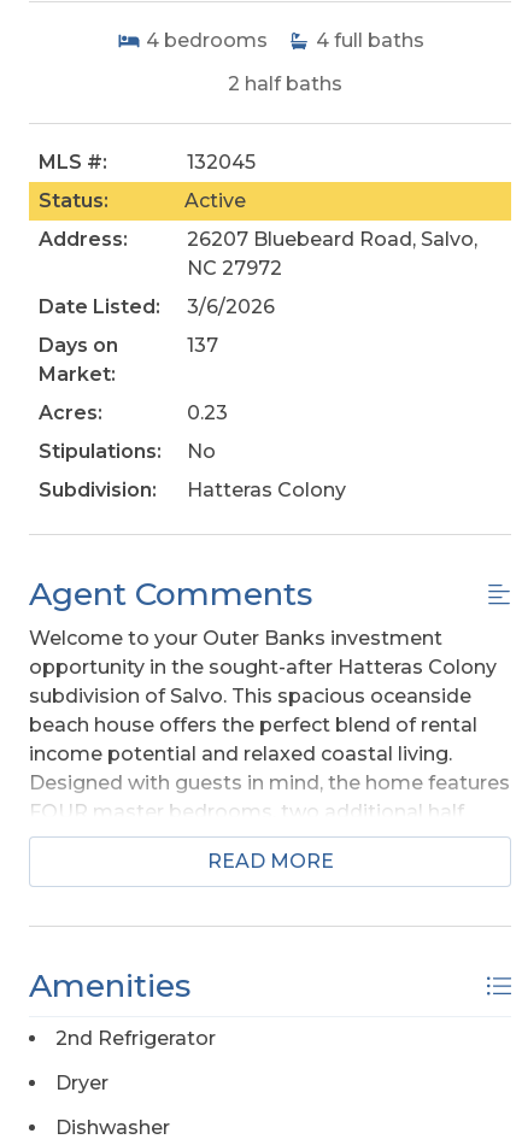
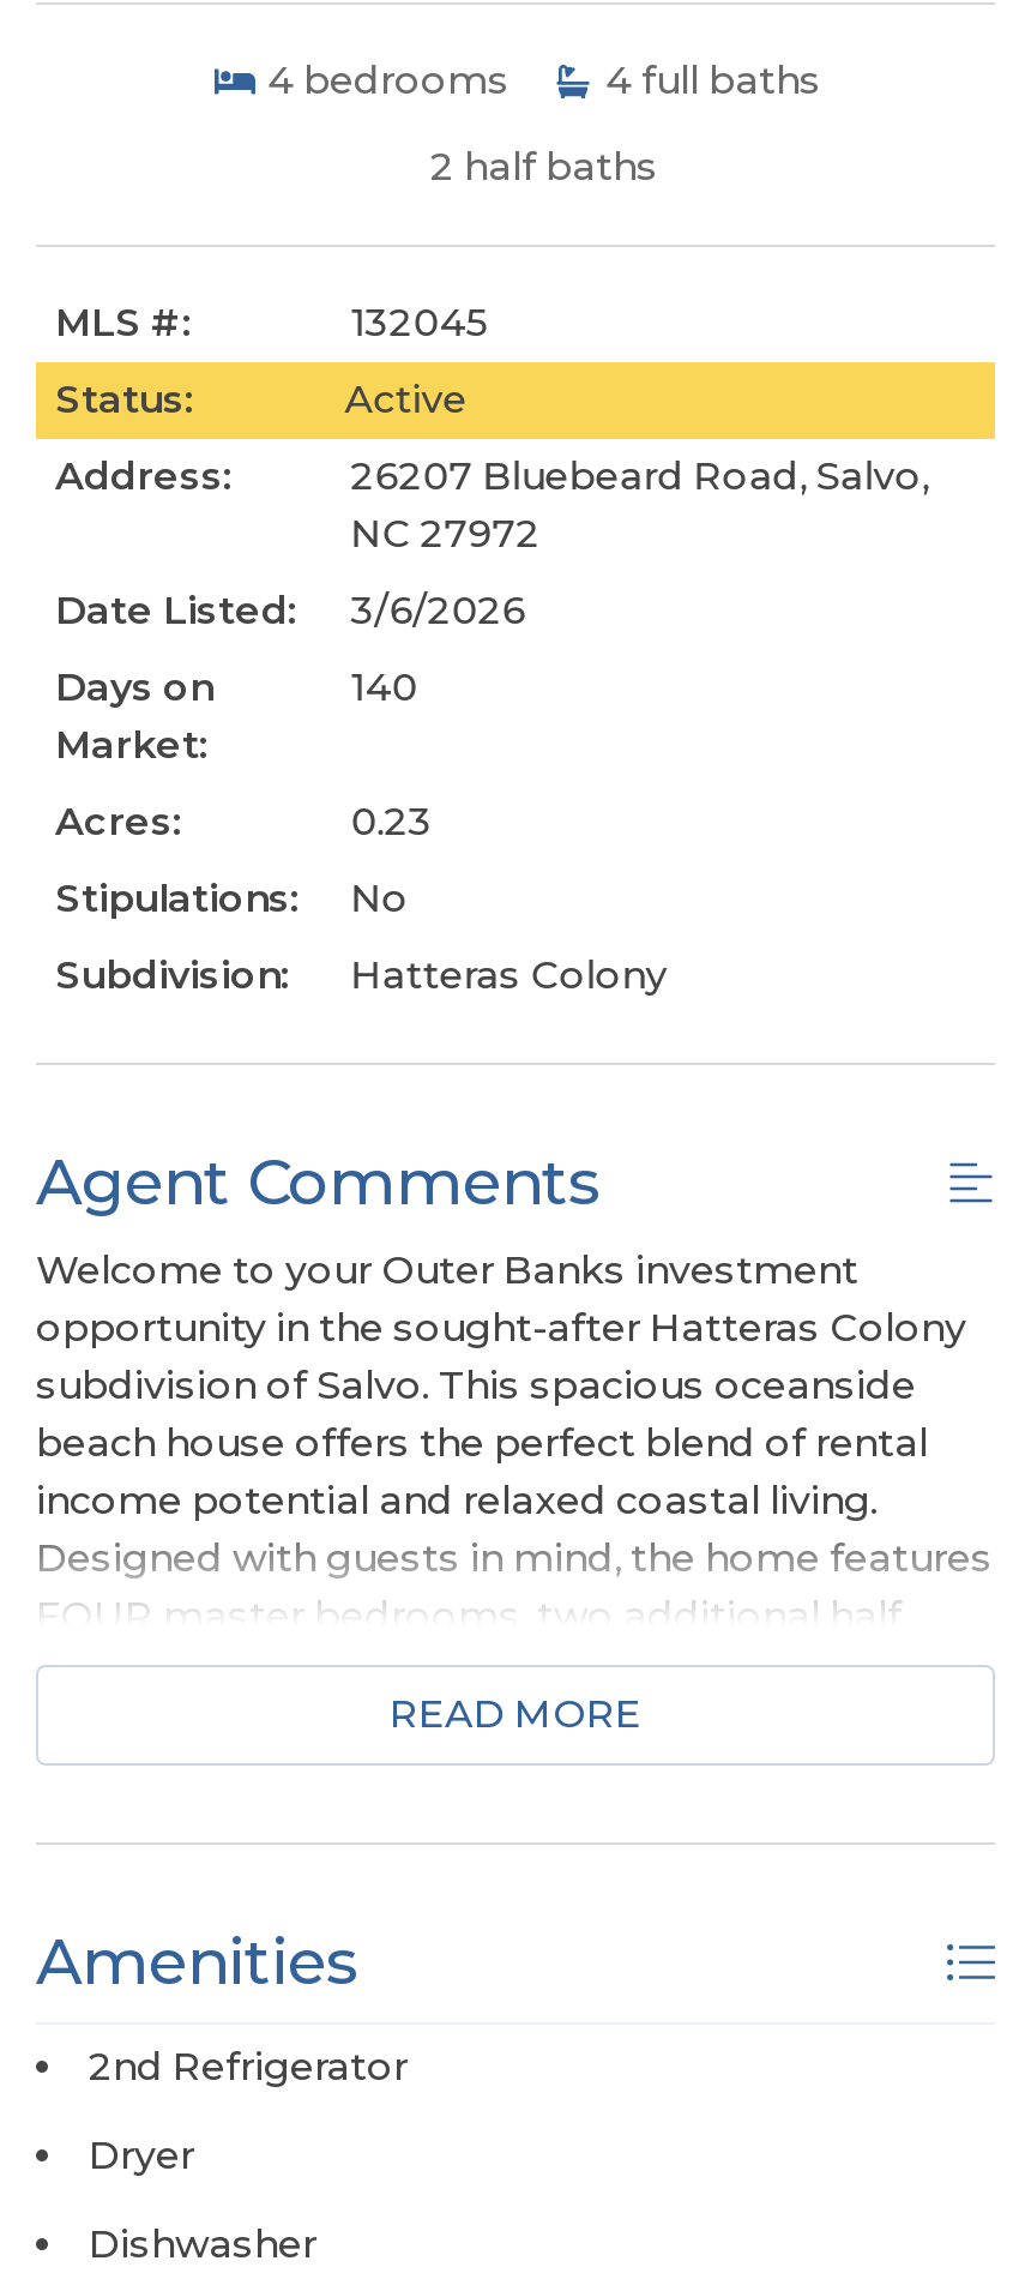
- 137
+ 140
